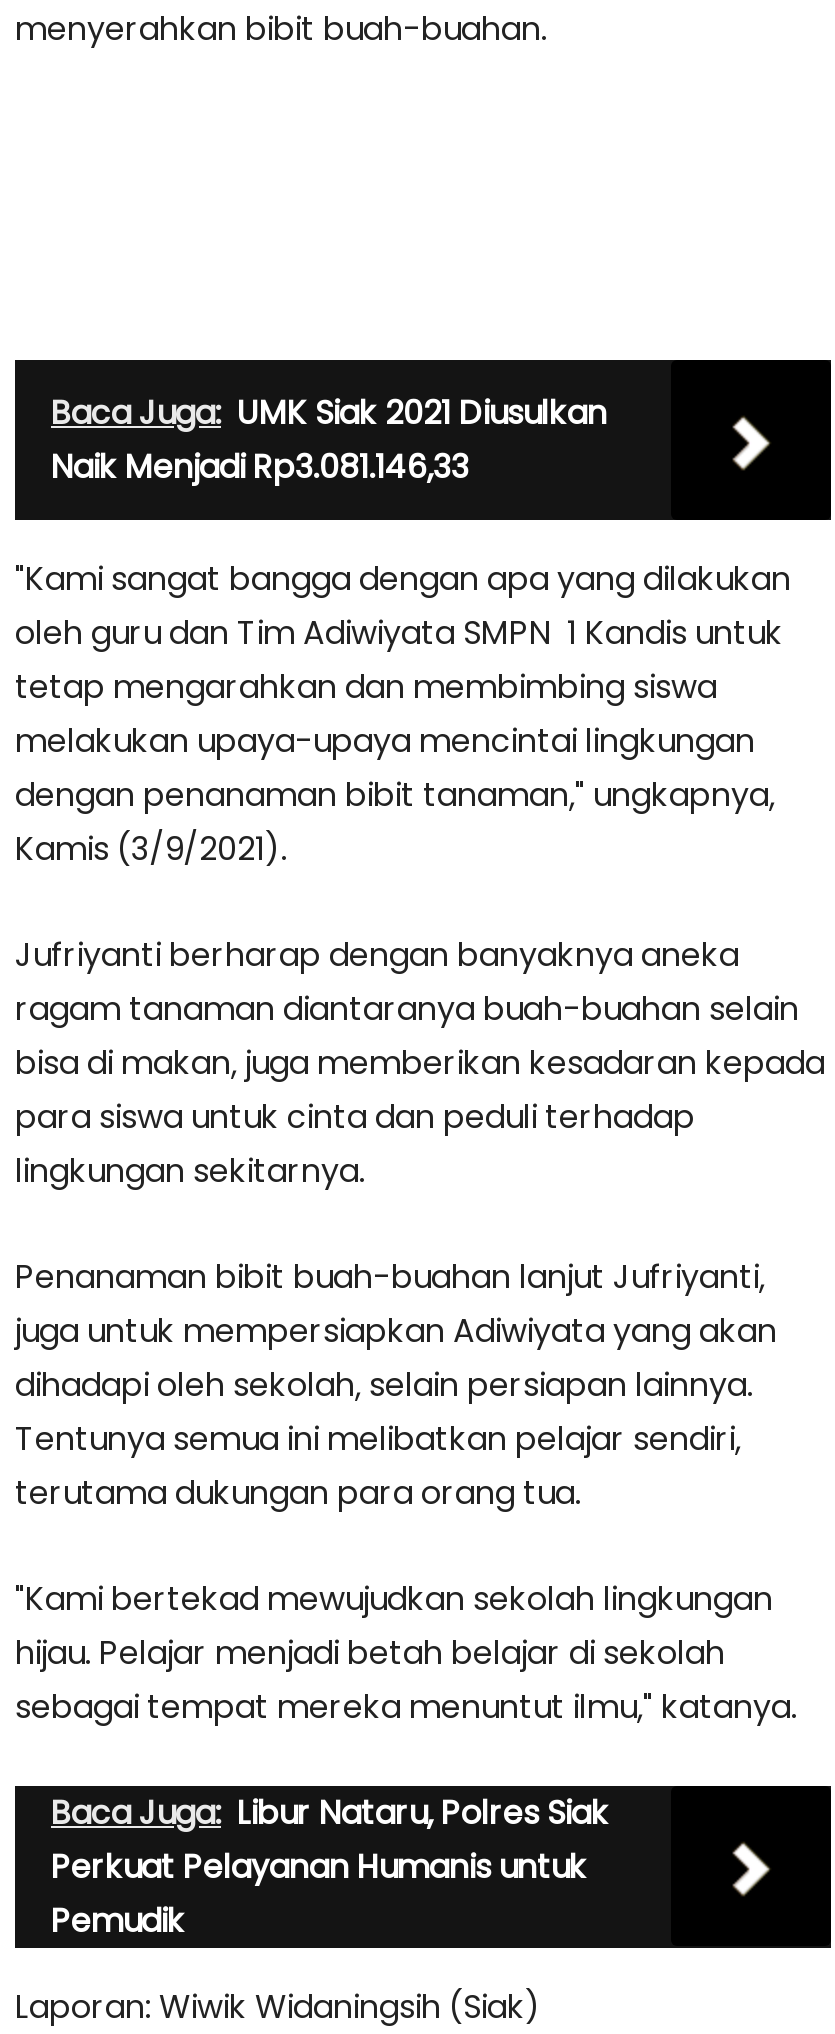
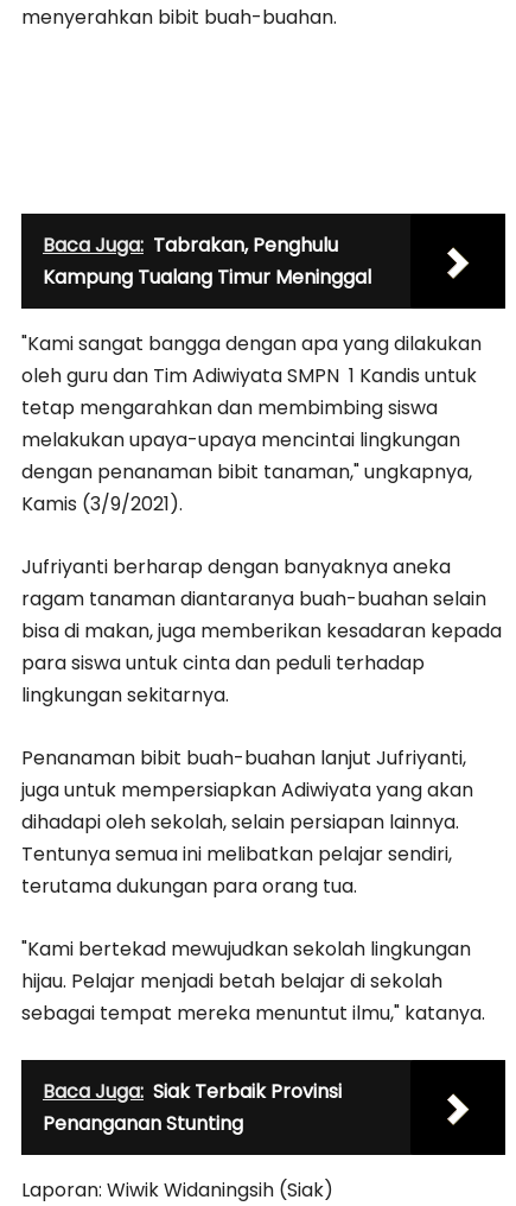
- Baca Juga: UMK Siak 2021 Diusulkan
- Naik Menjadi Rp3.081.146,33
+ Baca Juga: Tabrakan, Penghulu
+ Kampung Tualang Timur Meninggal

- Baca Juga: Libur Nataru, Polres Siak
- Perkuat Pelayanan Humanis untuk
- Pemudik
+ Baca Juga: Siak Terbaik Provinsi
+ Penanganan Stunting
